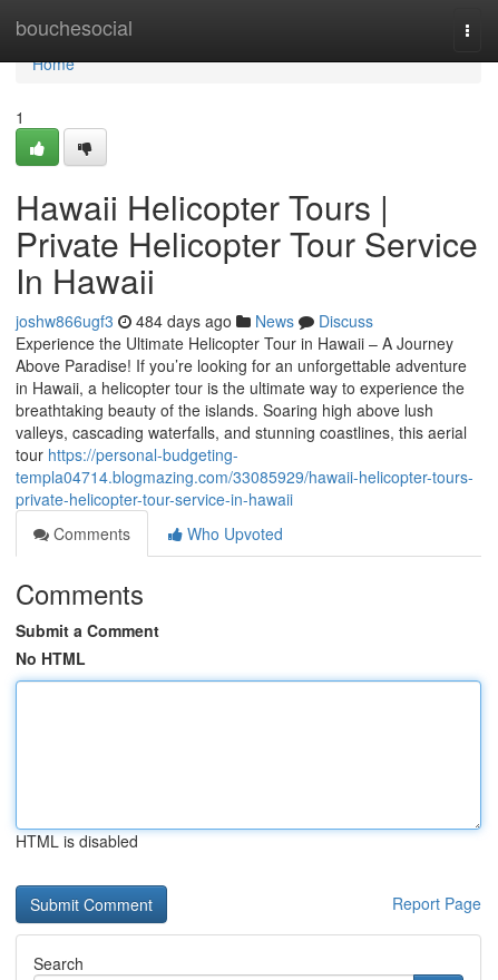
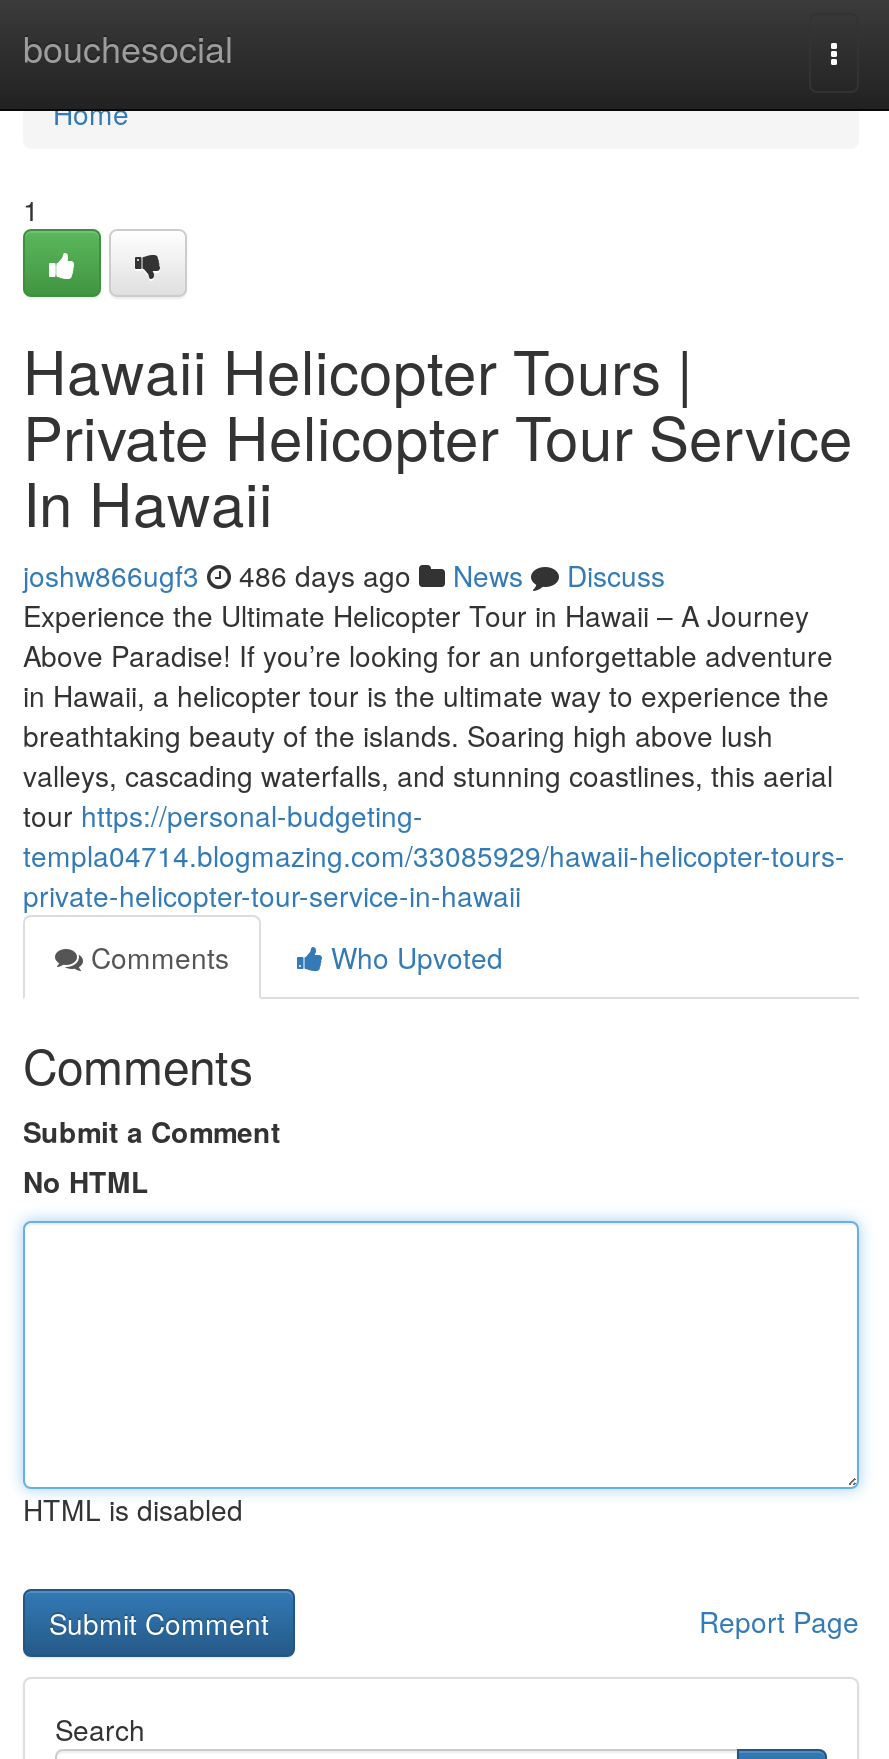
- joshw866ugf3 484 days ago News Discuss
+ joshw866ugf3 486 days ago News Discuss
